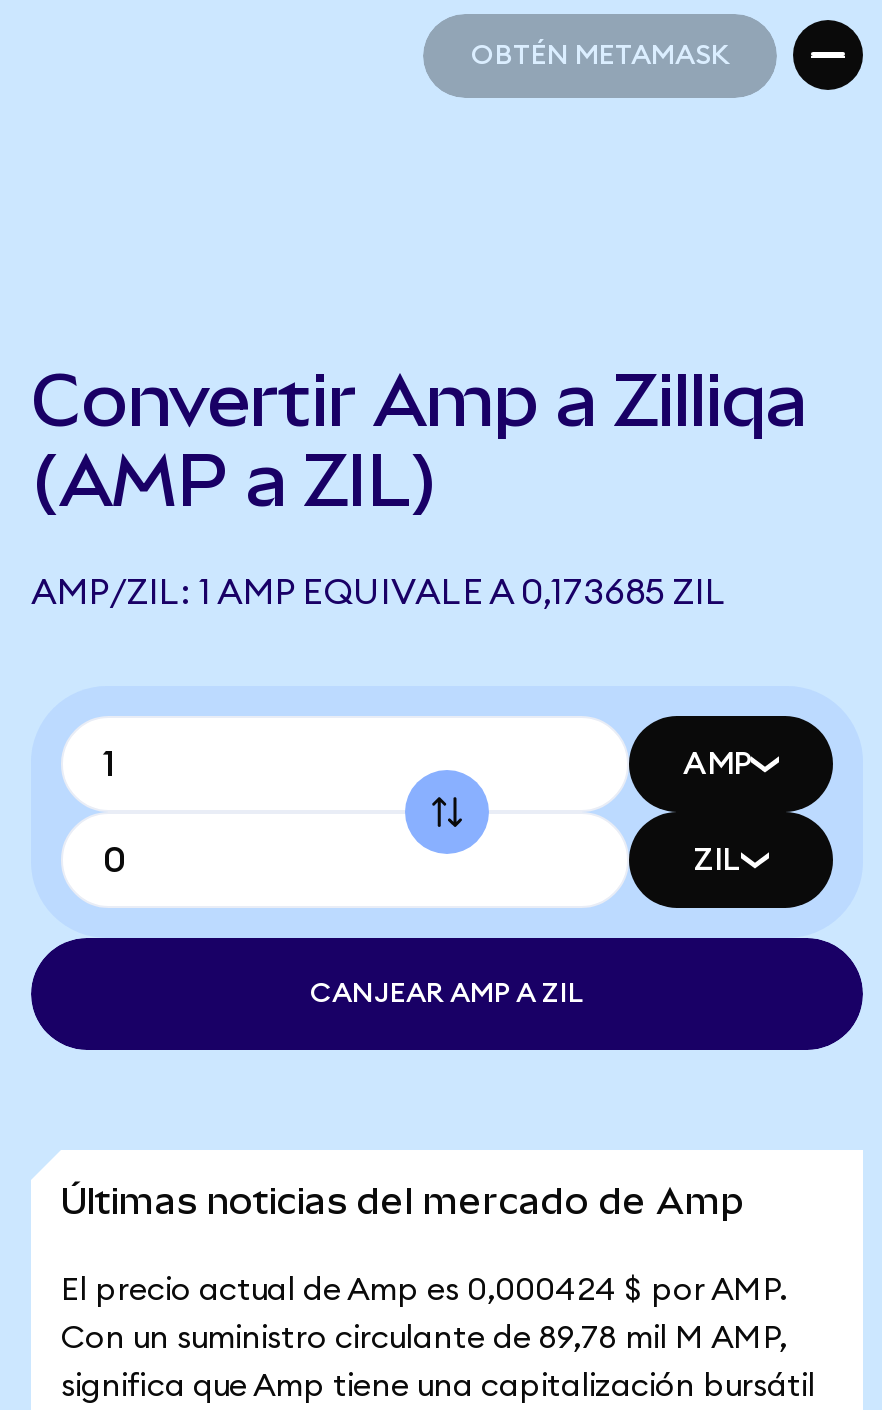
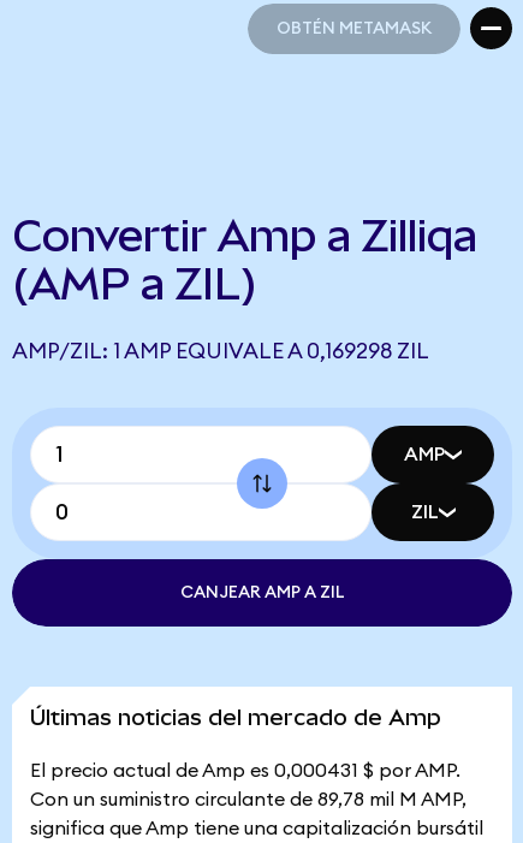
- AMP/ZIL: 1 AMP EQUIVALE A 0,173685 ZIL
+ AMP/ZIL: 1 AMP EQUIVALE A 0,169298 ZIL

- El precio actual de Amp es 0,000424 $ por AMP.
+ El precio actual de Amp es 0,000431 $ por AMP.
